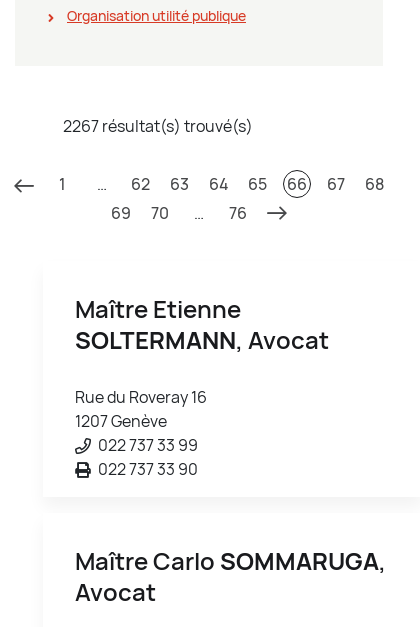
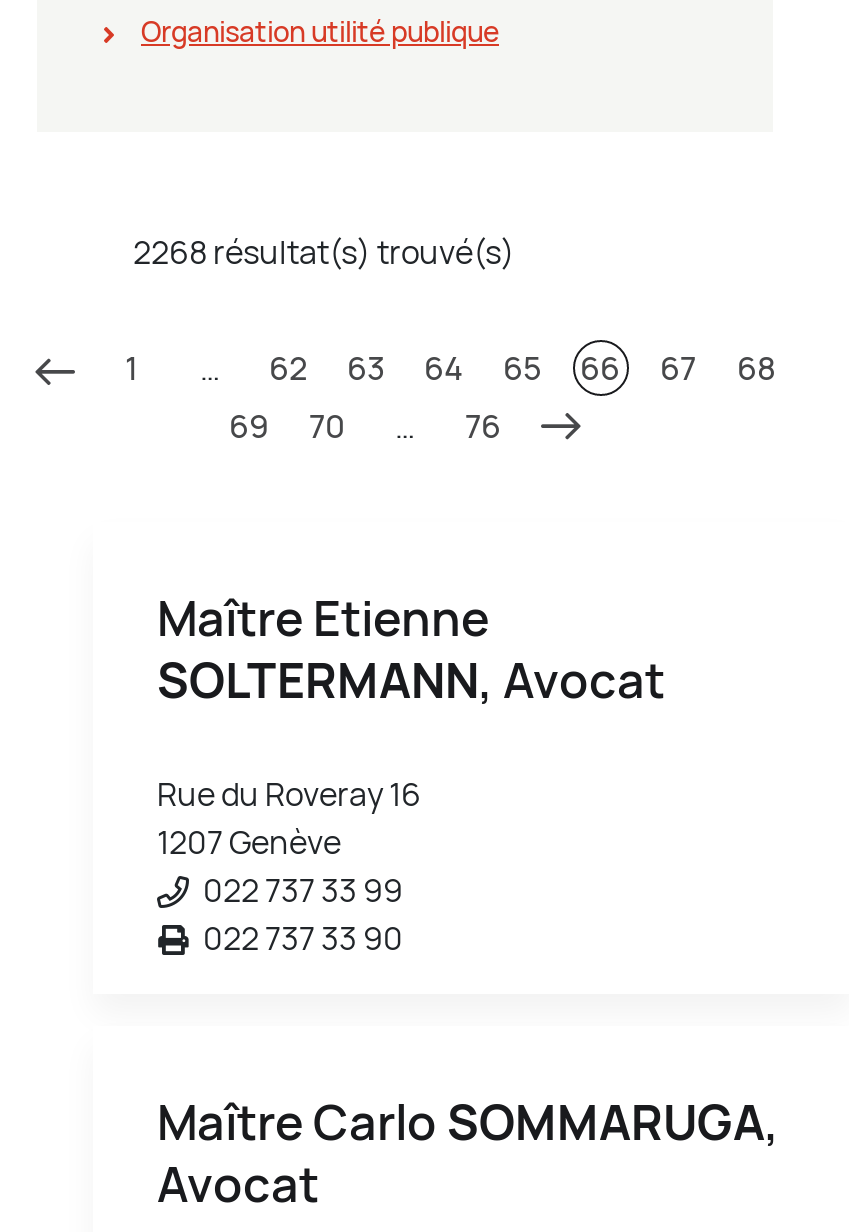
- 2267 résultat(s) trouvé(s)
+ 2268 résultat(s) trouvé(s)
